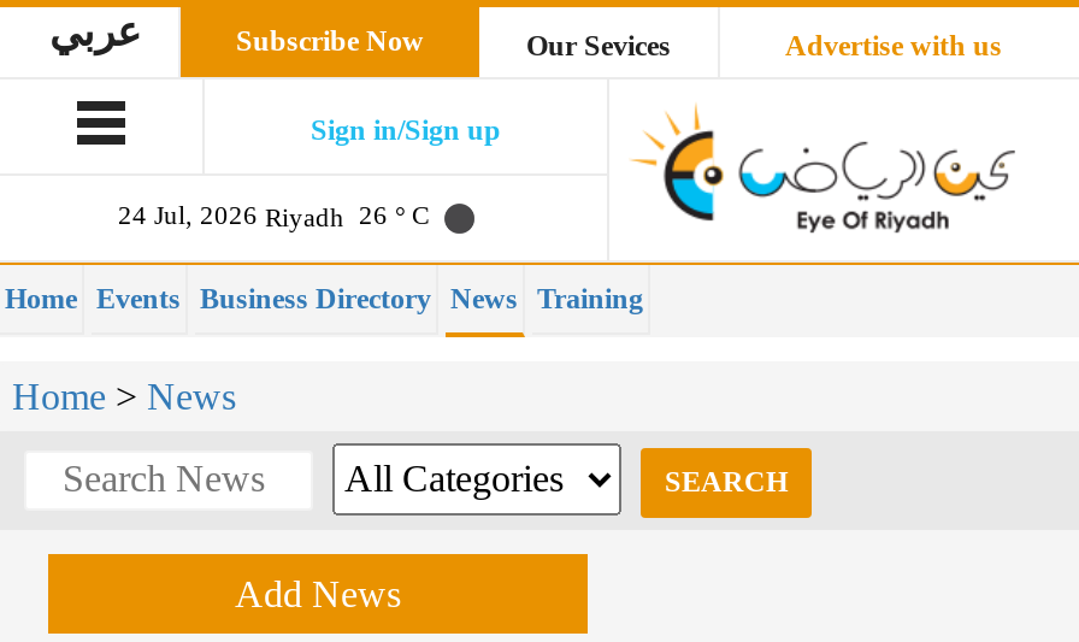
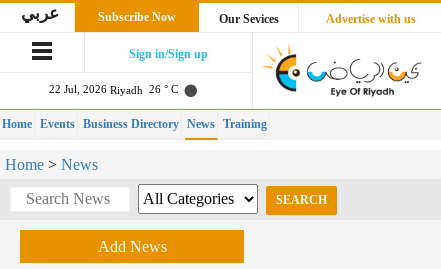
- 24 Jul, 2026 Riyadh 26 ° C
+ 22 Jul, 2026 Riyadh 26 ° C
